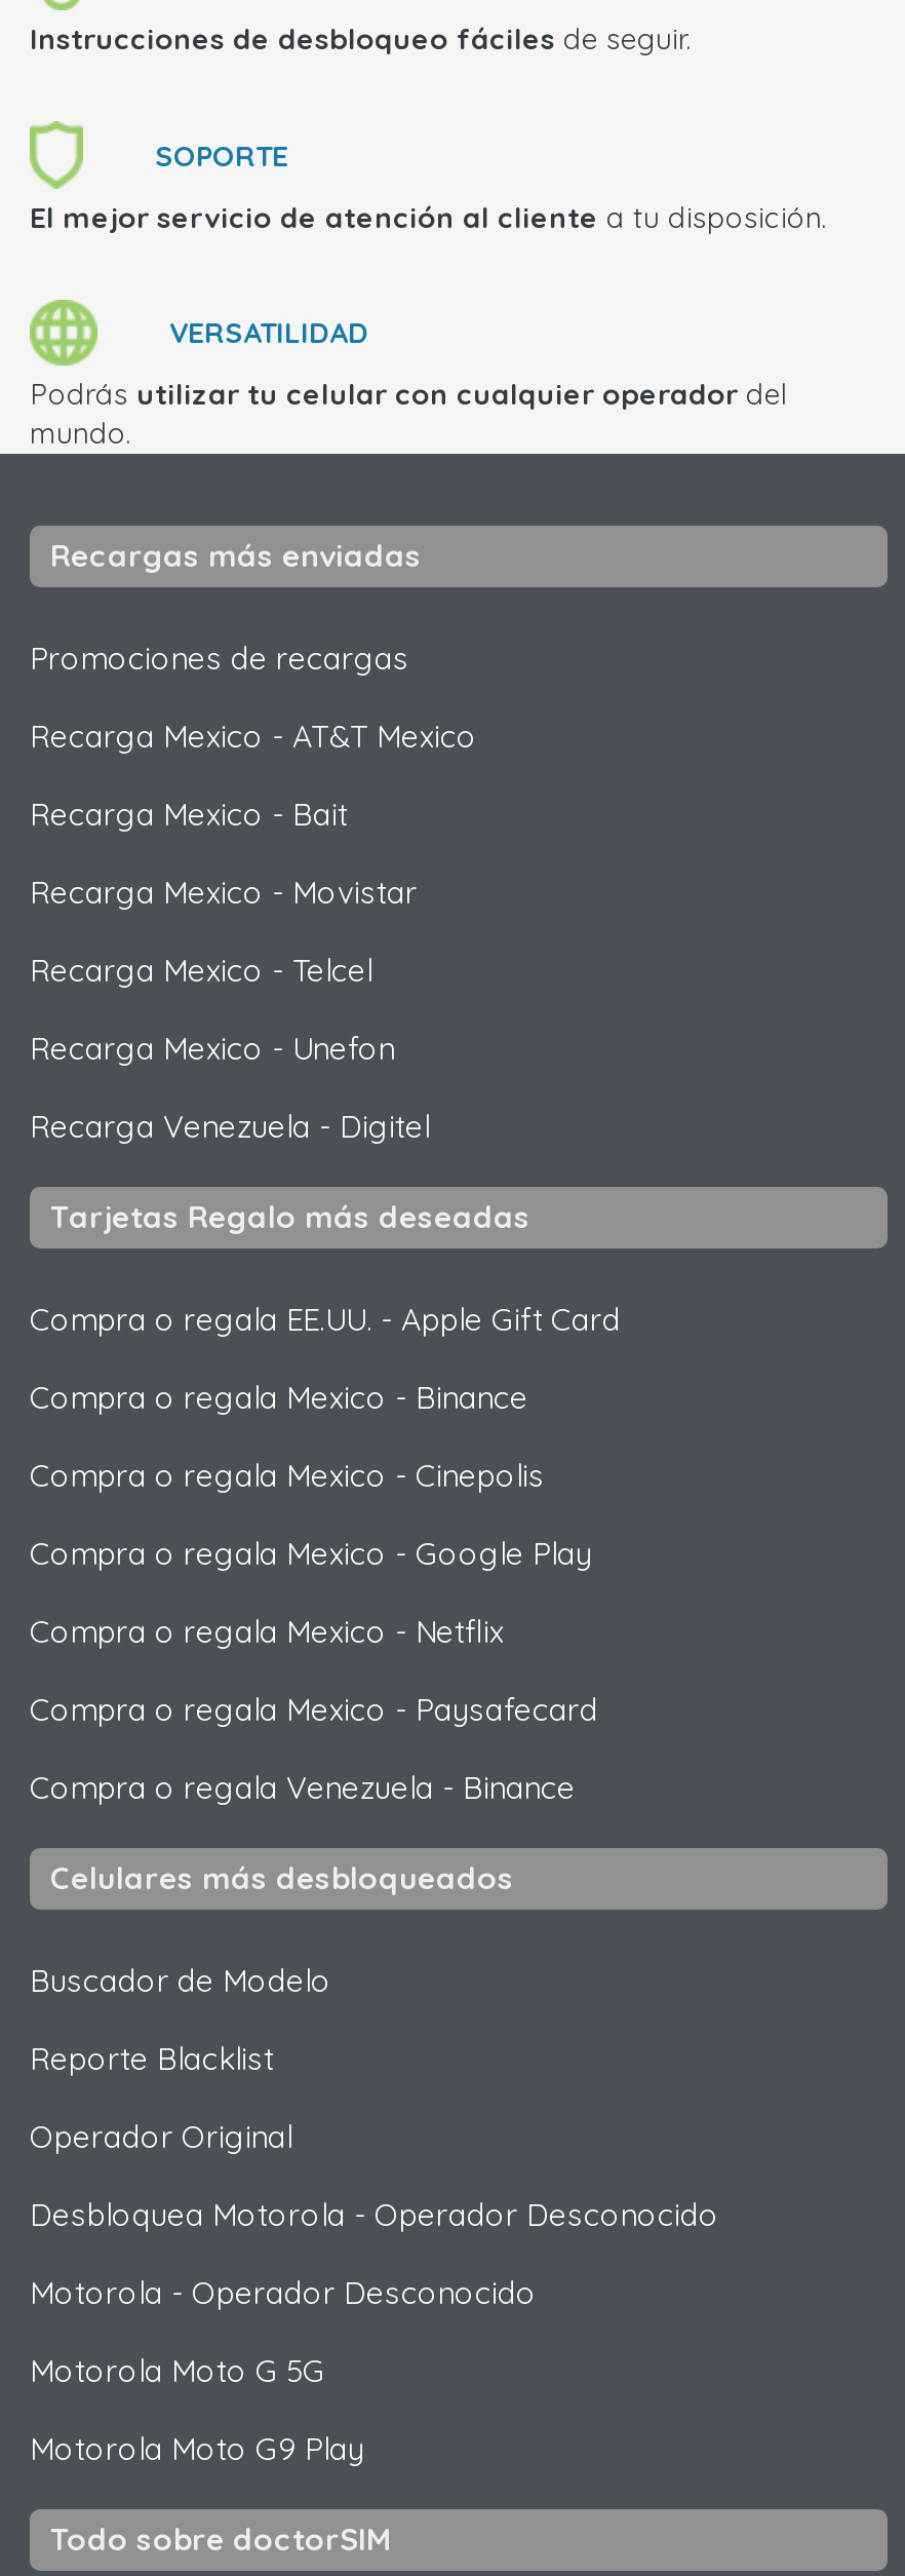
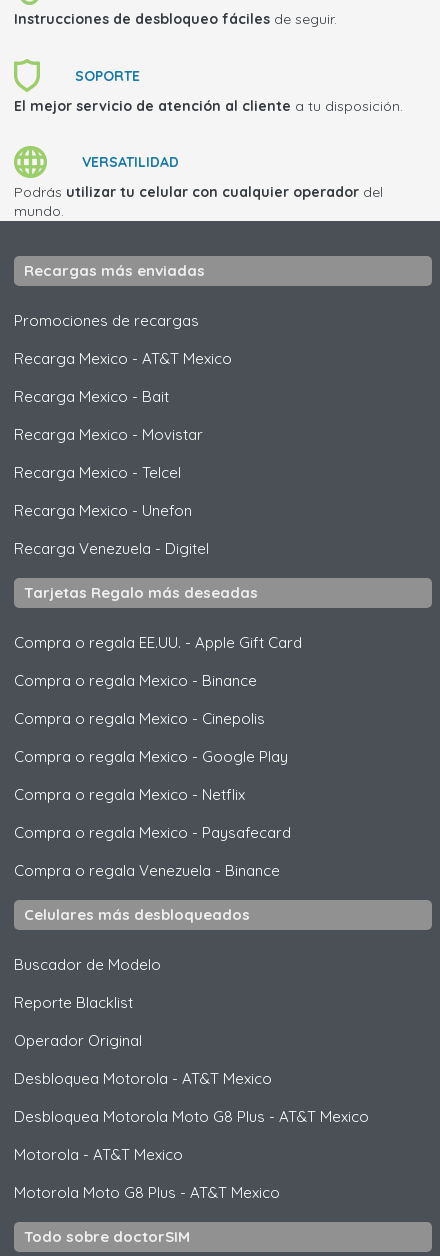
- Desbloquea Motorola - Operador Desconocido
+ Desbloquea Motorola - AT&T Mexico

- Motorola - Operador Desconocido
+ Desbloquea Motorola Moto G8 Plus - AT&T Mexico

- Motorola Moto G 5G
+ Motorola - AT&T Mexico

- Motorola Moto G9 Play
+ Motorola Moto G8 Plus - AT&T Mexico
